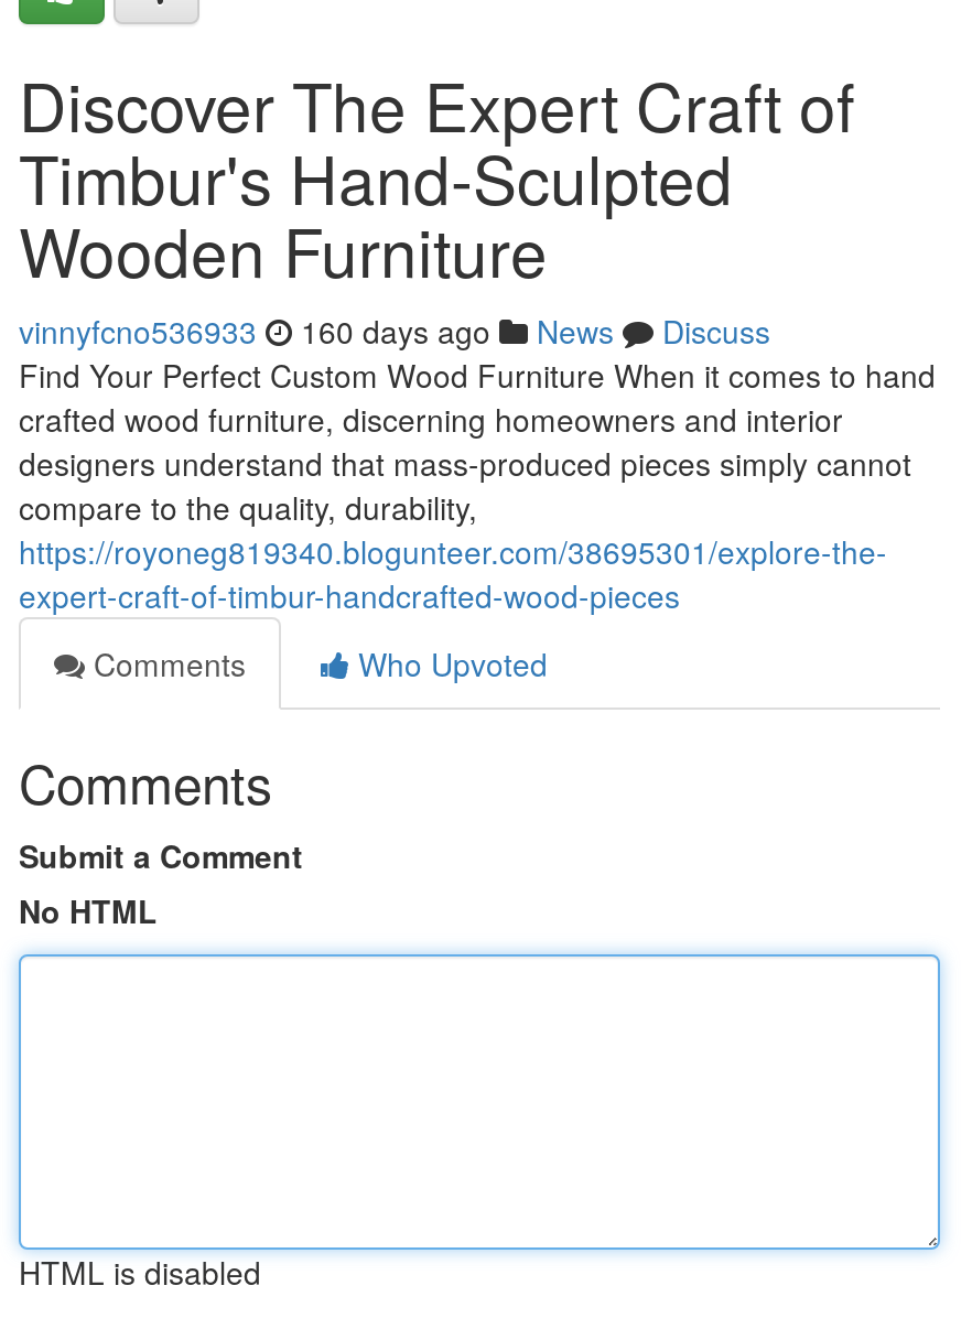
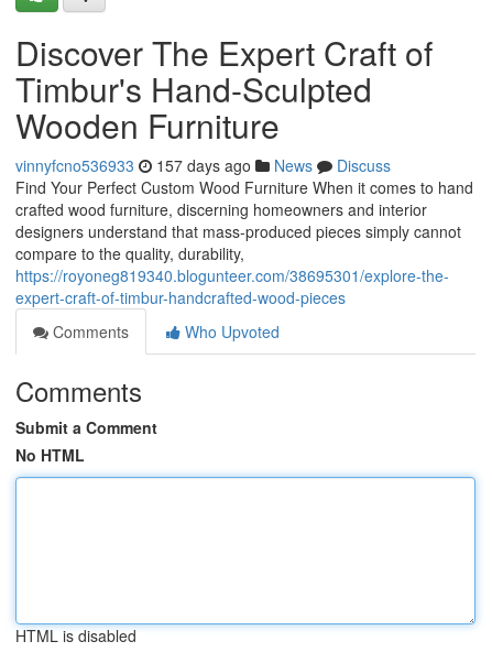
- vinnyfcno536933 160 days ago News Discuss
+ vinnyfcno536933 157 days ago News Discuss
